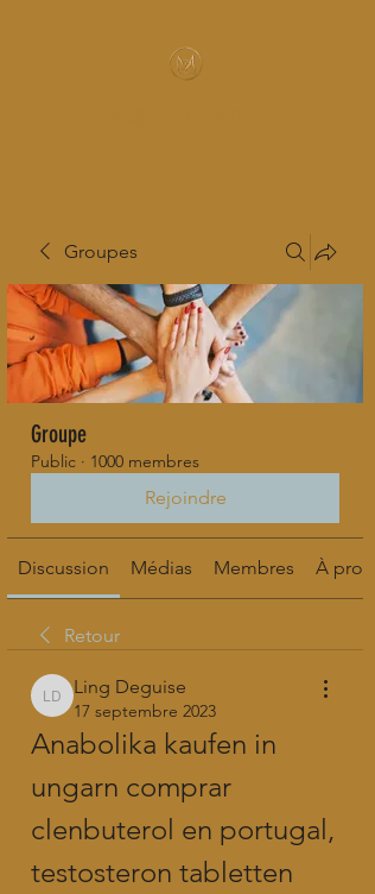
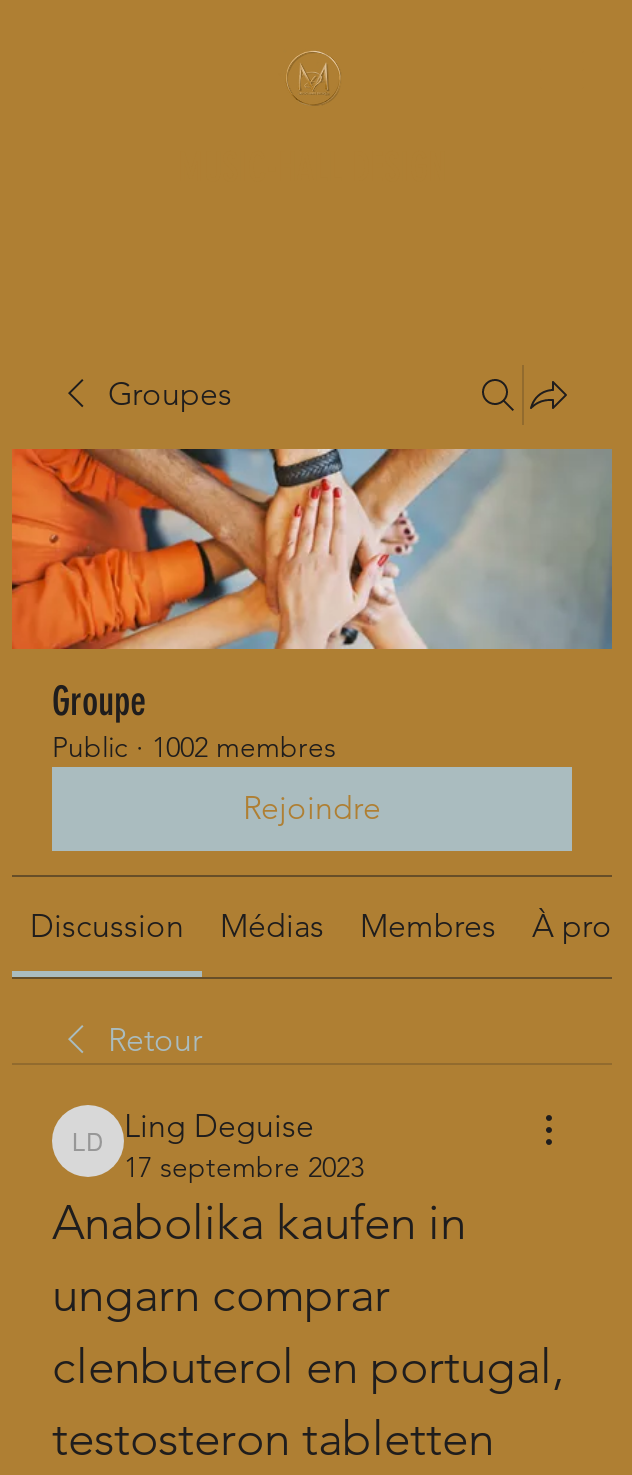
- Public · 1000 membres
+ Public · 1002 membres
